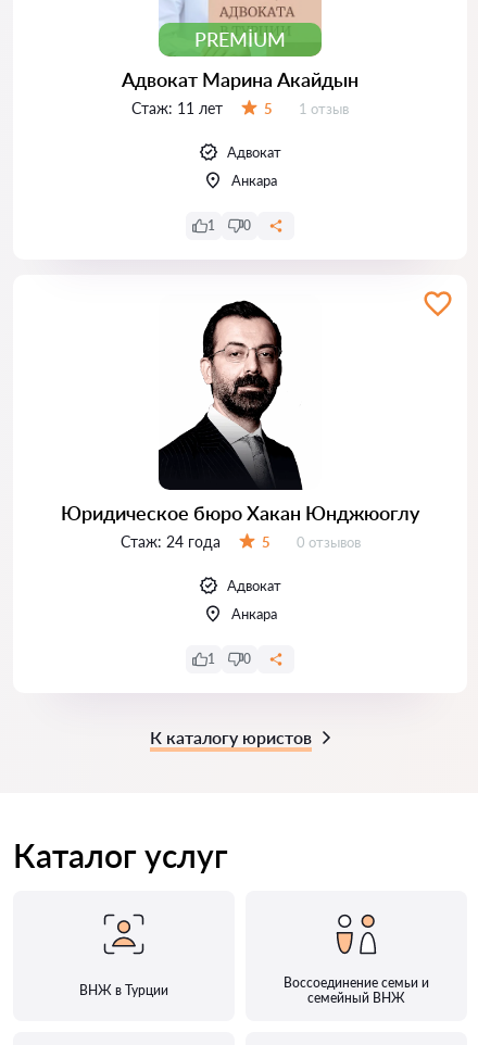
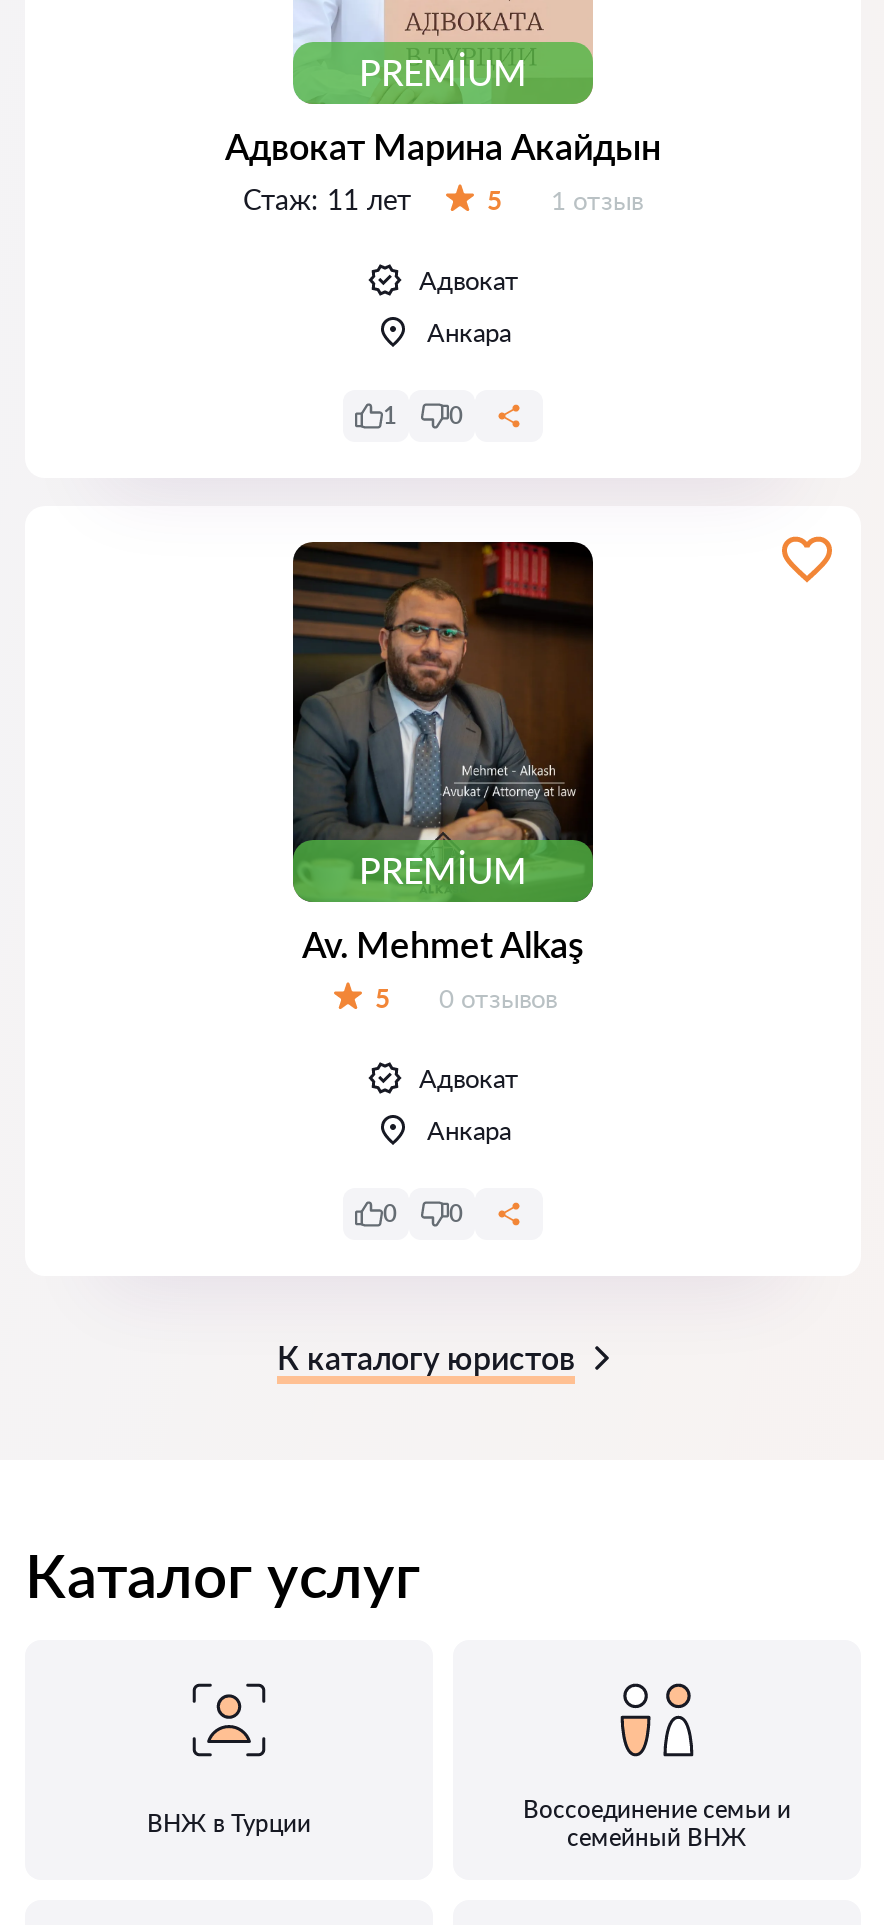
- [image]
- Юридическое бюро Хакан Юнджюоглу
- Стаж: 24 года
+ [image]
+ PREMIUM
+ Av. Mehmet Alkaş

- 1
+ 0
